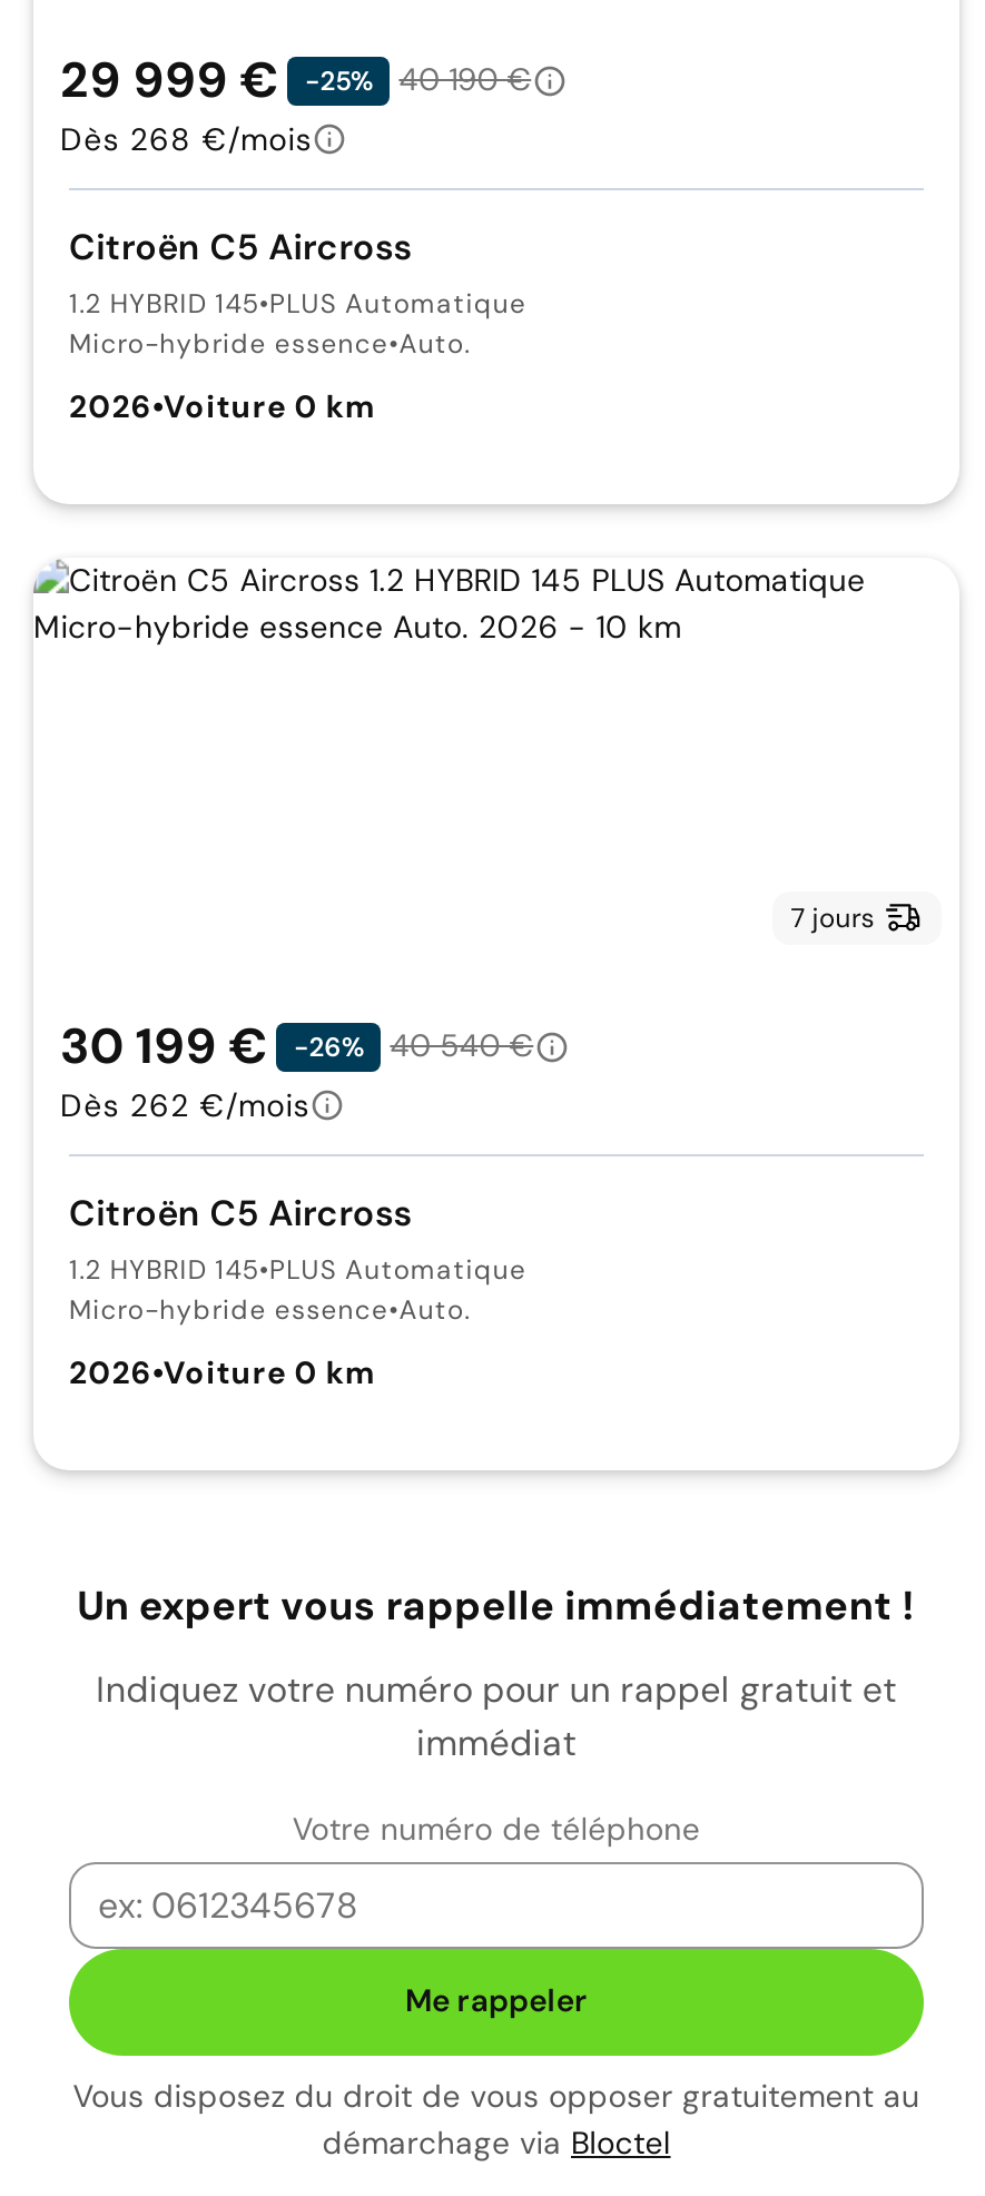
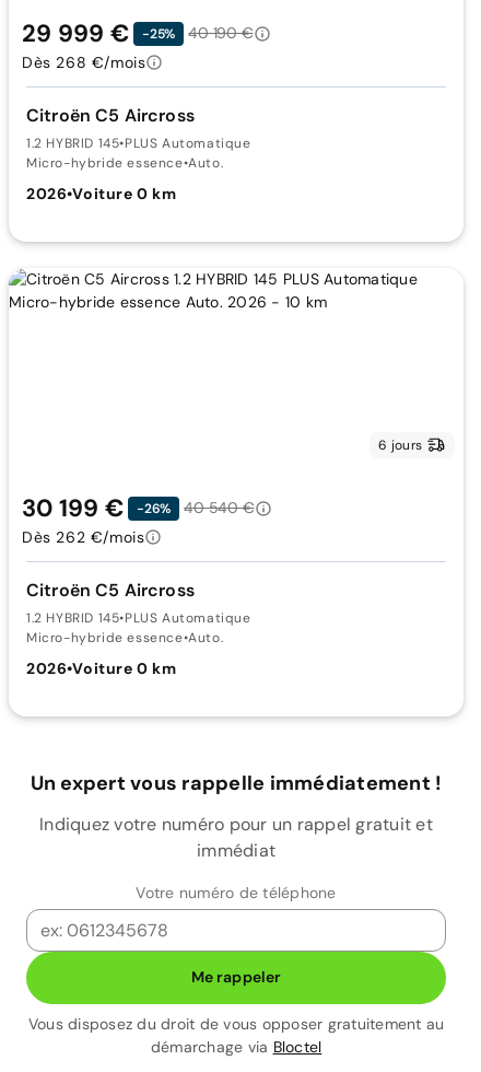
- 7 jours
+ 6 jours
